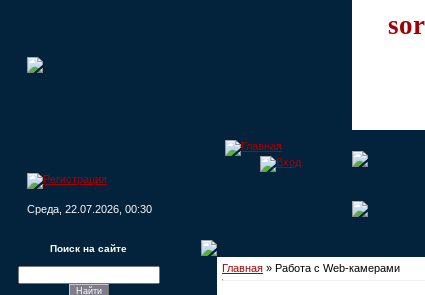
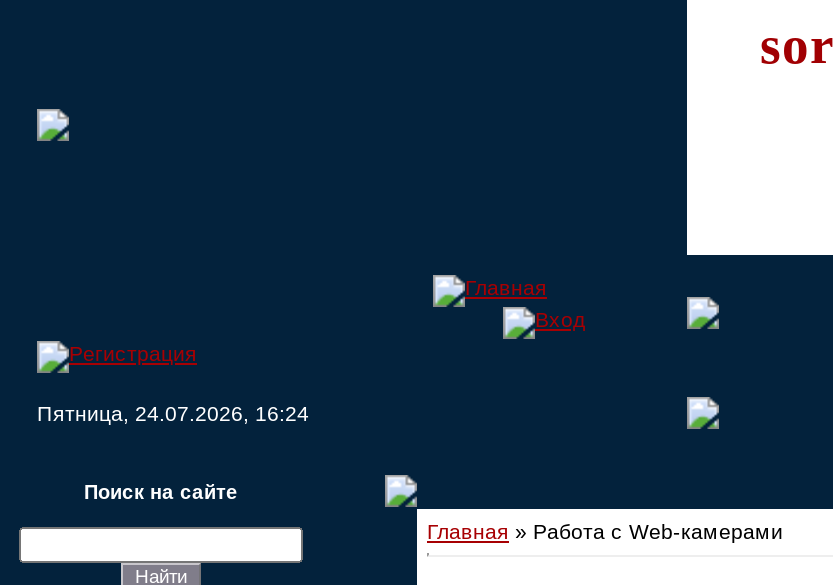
- Среда, 22.07.2026, 00:30
+ Пятница, 24.07.2026, 16:24
